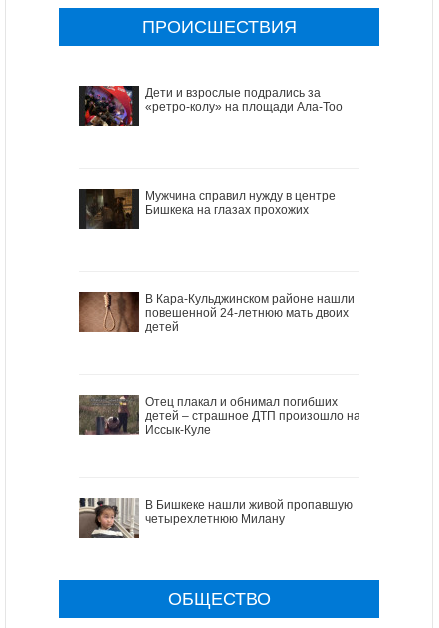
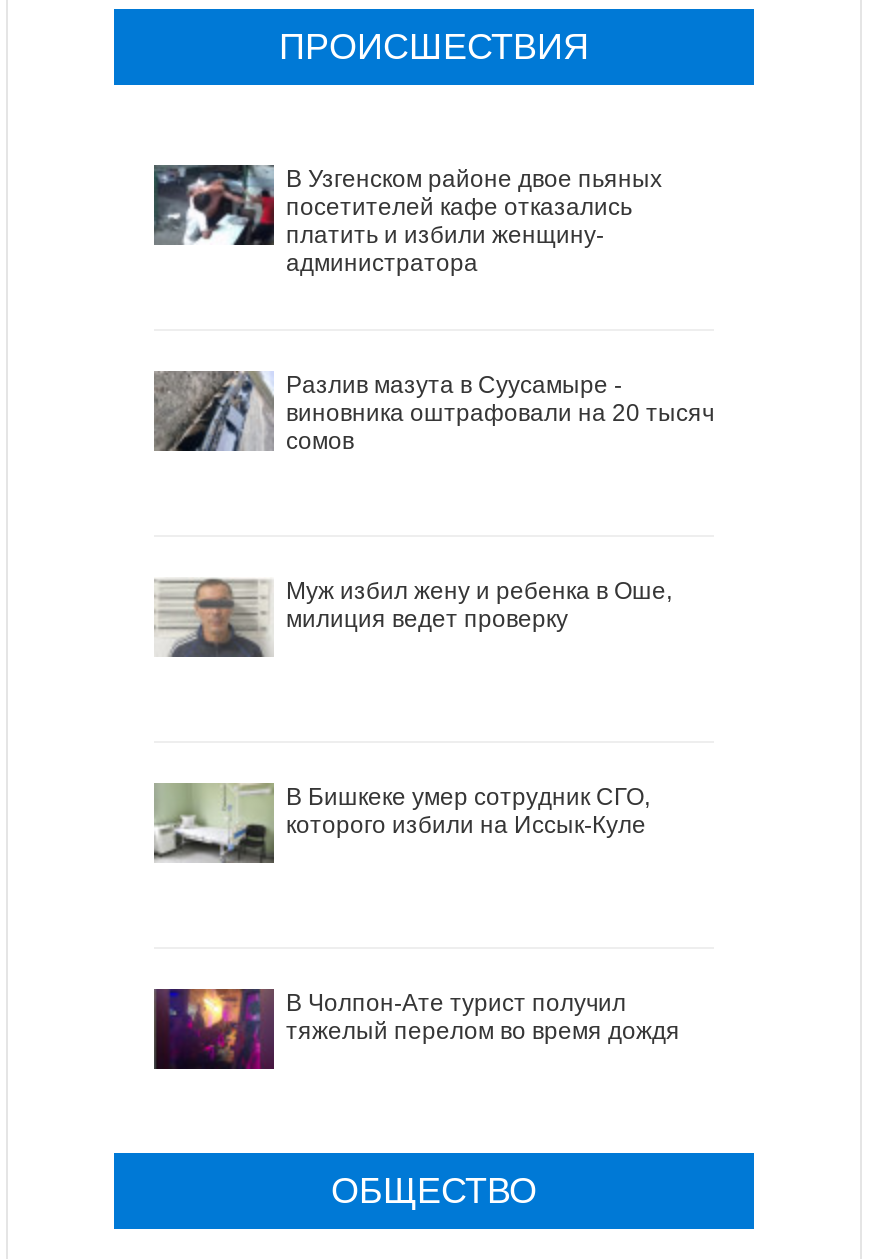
- [image]
- Дети и взрослые подрались за
- «ретро-колу» на площади Ала-Тоо
+ [image]
+ В Узгенском районе двое пьяных
+ посетителей кафе отказались
+ платить и избили женщину-
+ администратора

- [image]
- Мужчина справил нужду в центре
- Бишкека на глазах прохожих
+ [image]
+ Разлив мазута в Суусамыре -
+ виновника оштрафовали на 20 тысяч
+ сомов

- [image]
- В Кара-Кульджинском районе нашли
- повешенной 24-летнюю мать двоих
- детей
+ [image]
+ Муж избил жену и ребенка в Оше,
+ милиция ведет проверку

- [image]
- Отец плакал и обнимал погибших
- детей – страшное ДТП произошло на
- Иссык-Куле
+ [image]
+ В Бишкеке умер сотрудник СГО,
+ которого избили на Иссык-Куле

- [image]
- В Бишкеке нашли живой пропавшую
- четырехлетнюю Милану
+ [image]
+ В Чолпон-Ате турист получил
+ тяжелый перелом во время дождя
